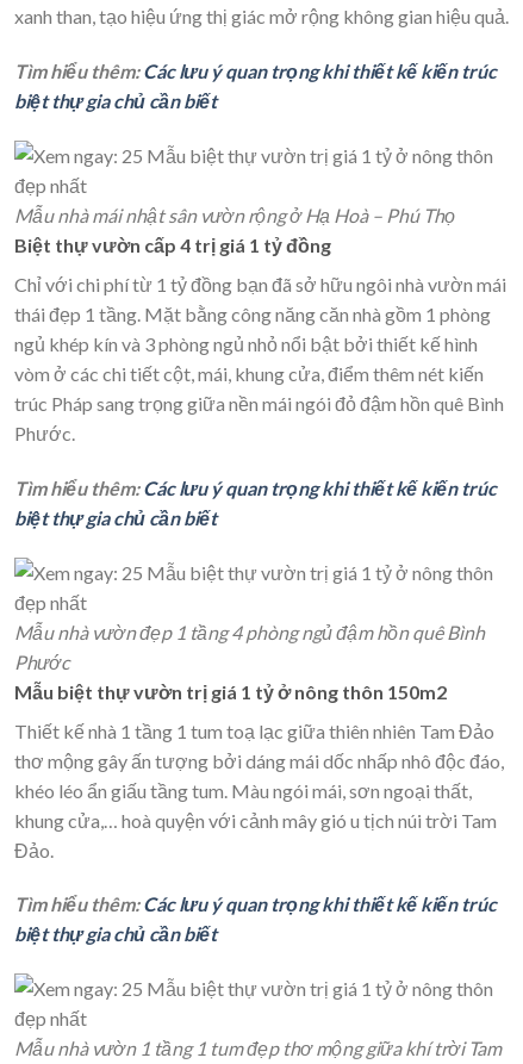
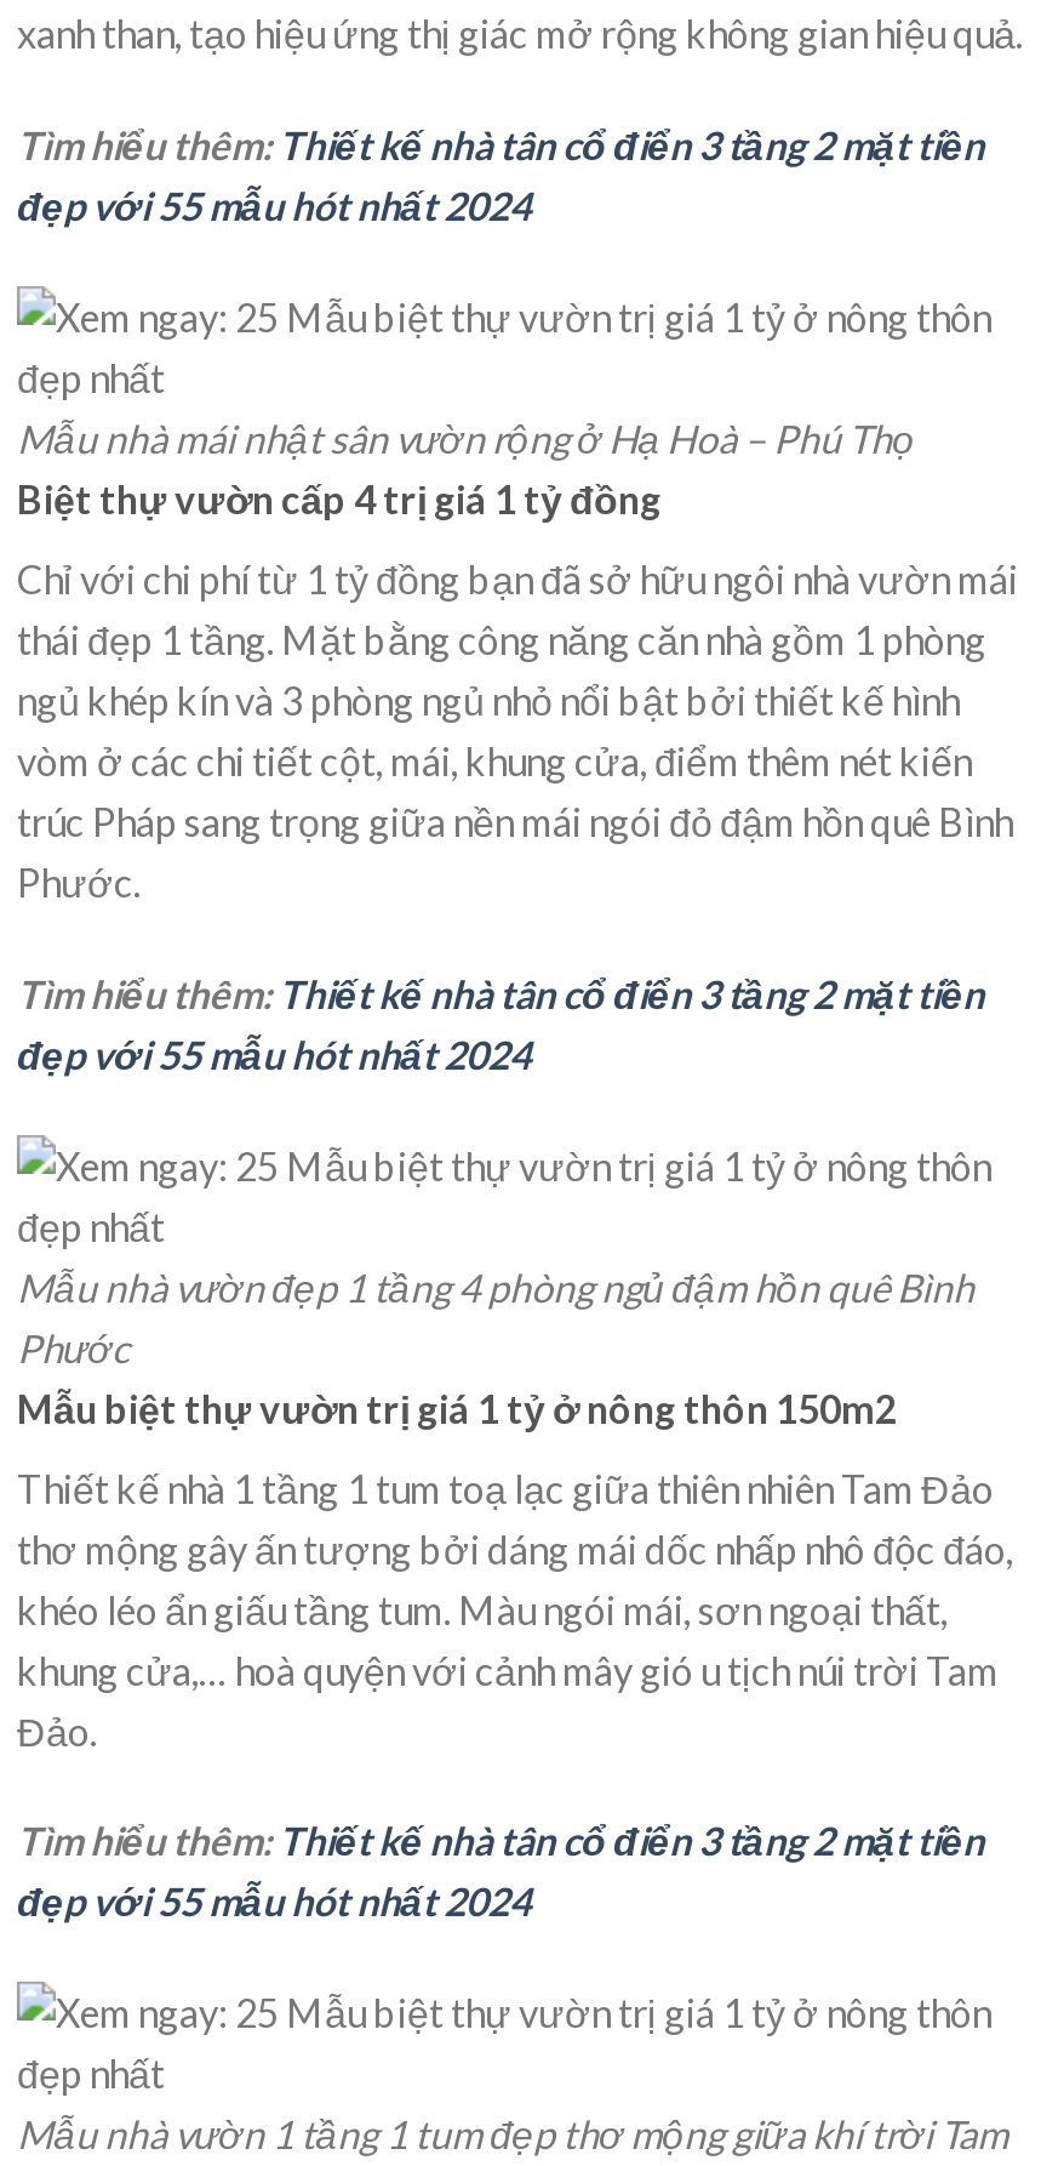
- Tìm hiểu thêm: Các lưu ý quan trọng khi thiết kế kiến trúc
- biệt thự gia chủ cần biết
+ Tìm hiểu thêm: Thiết kế nhà tân cổ điển 3 tầng 2 mặt tiền
+ đẹp với 55 mẫu hót nhất 2024

- Tìm hiểu thêm: Các lưu ý quan trọng khi thiết kế kiến trúc
- biệt thự gia chủ cần biết
+ Tìm hiểu thêm: Thiết kế nhà tân cổ điển 3 tầng 2 mặt tiền
+ đẹp với 55 mẫu hót nhất 2024

- Tìm hiểu thêm: Các lưu ý quan trọng khi thiết kế kiến trúc
- biệt thự gia chủ cần biết
+ Tìm hiểu thêm: Thiết kế nhà tân cổ điển 3 tầng 2 mặt tiền
+ đẹp với 55 mẫu hót nhất 2024
